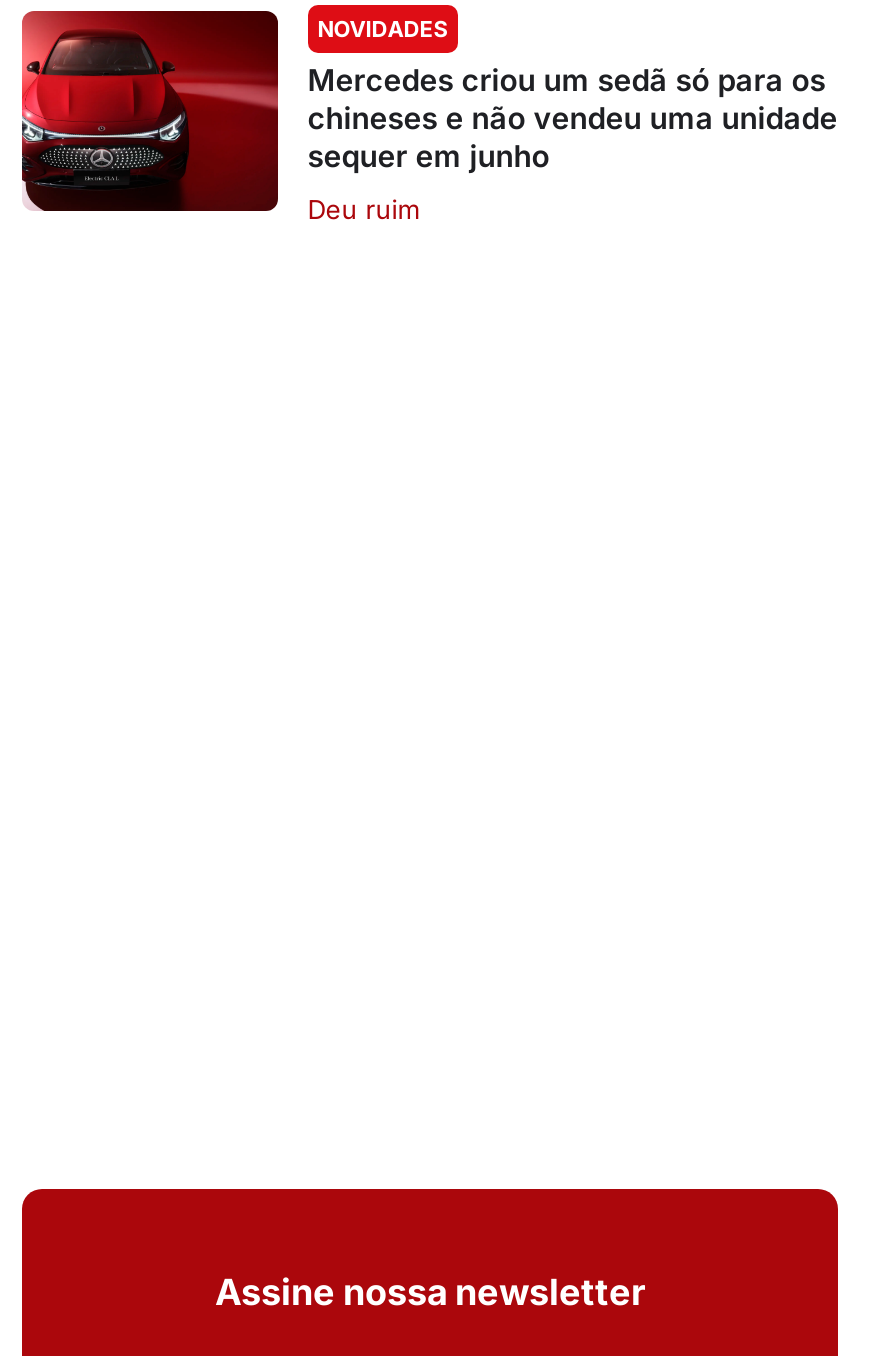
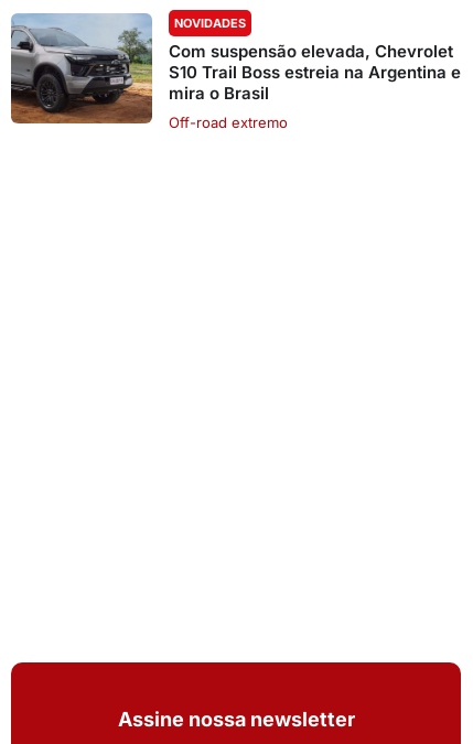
- [image]
- Mercedes criou um sedã só para os
- chineses e não vendeu uma unidade
- sequer em junho
+ [image]
+ Com suspensão elevada, Chevrolet
+ S10 Trail Boss estreia na Argentina e
+ mira o Brasil

- Deu ruim
+ Off-road extremo
